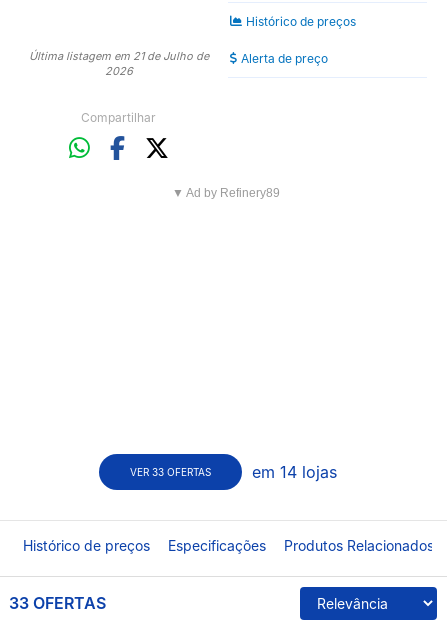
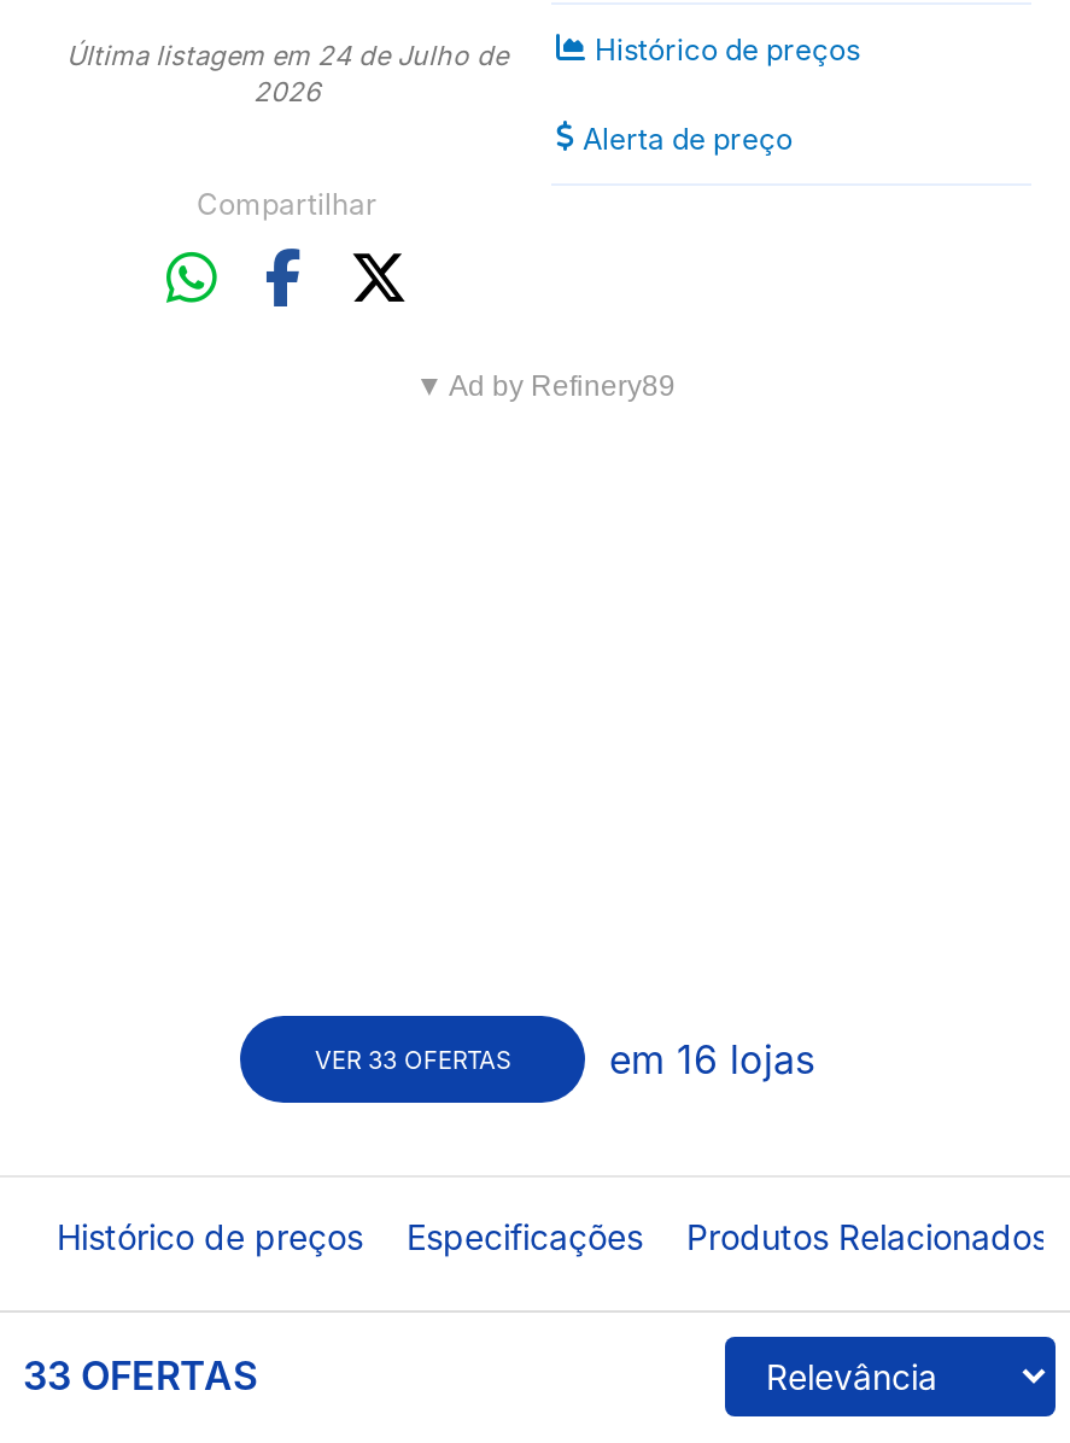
- Última listagem em 21 de Julho de
+ Última listagem em 24 de Julho de

- em 14 lojas
+ em 16 lojas
